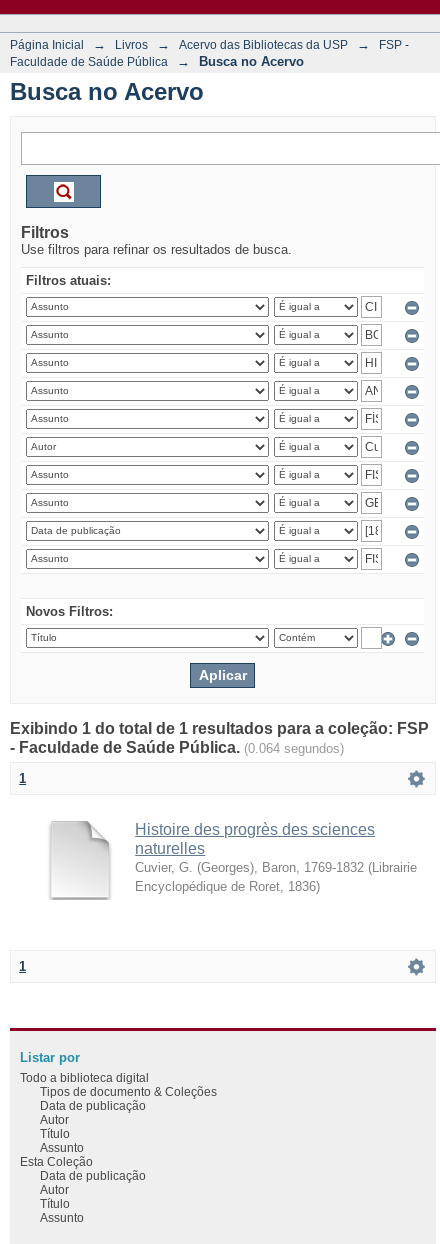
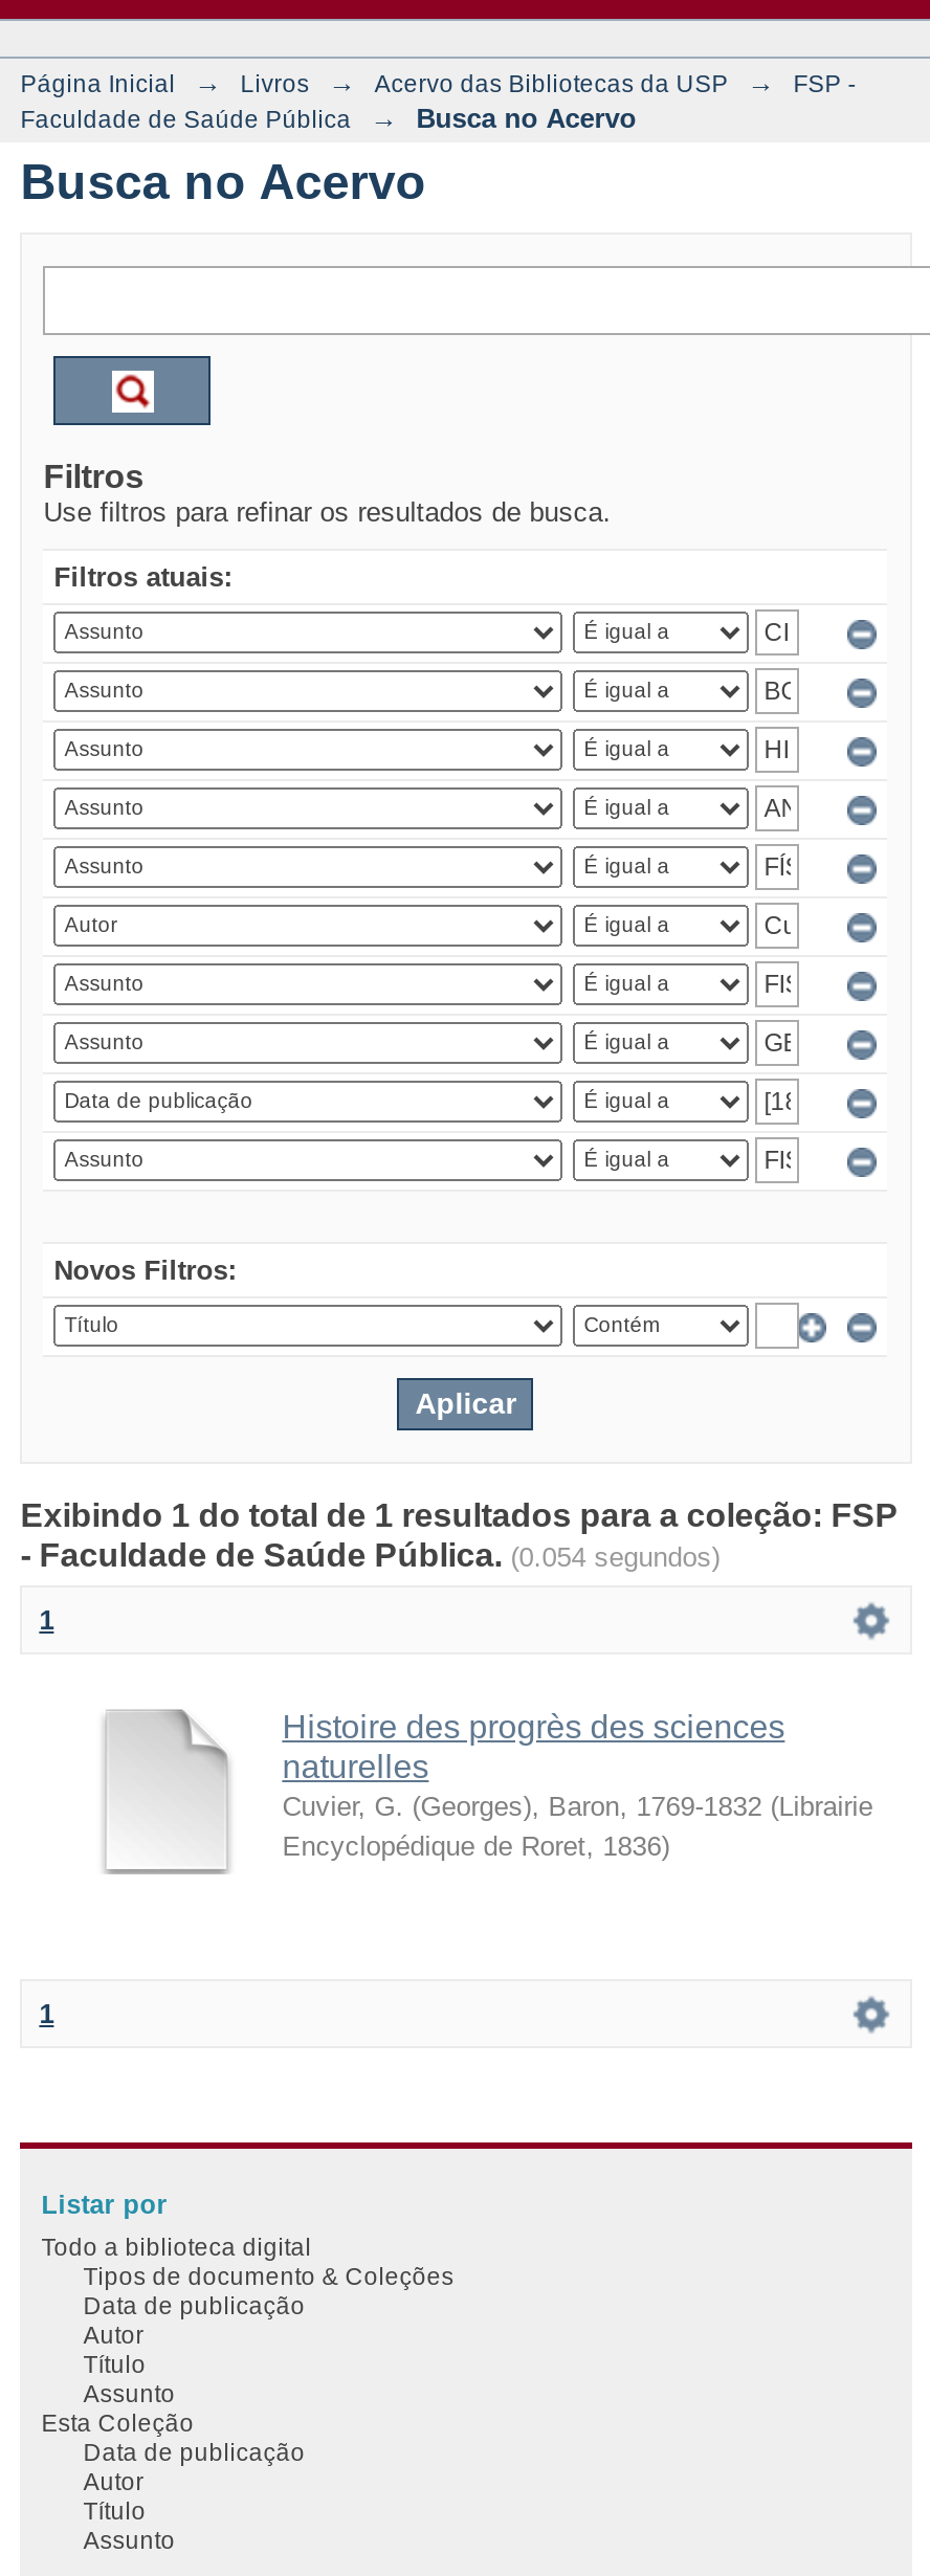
- - Faculdade de Saúde Pública. (0.064 segundos)
+ - Faculdade de Saúde Pública. (0.054 segundos)
